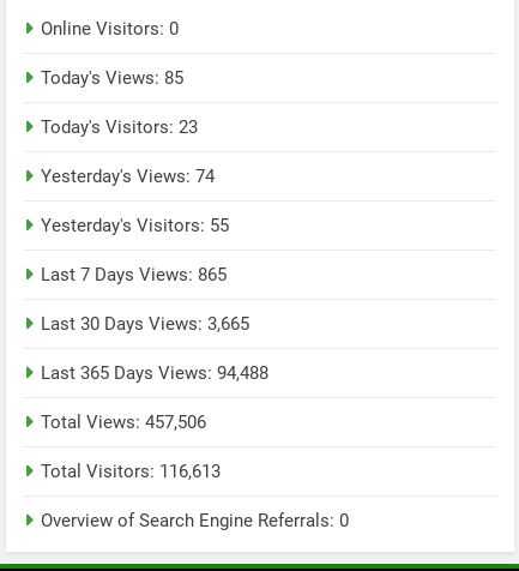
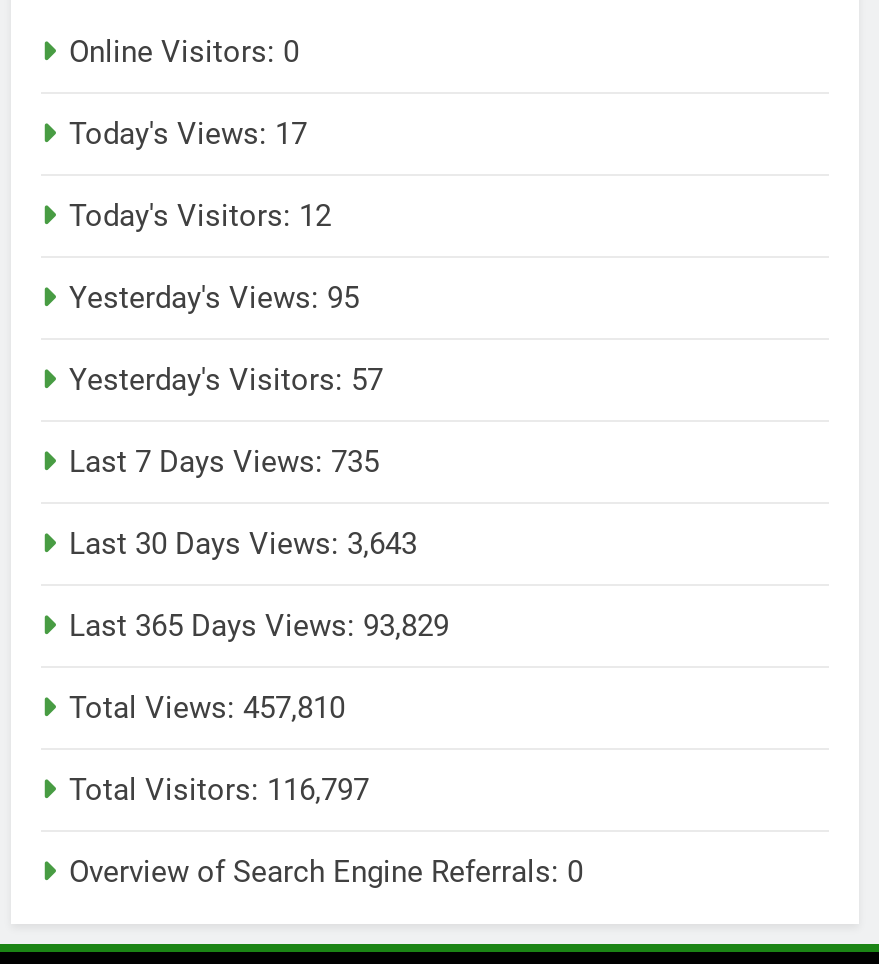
- Today's Views: 85
+ Today's Views: 17

- Today's Visitors: 23
+ Today's Visitors: 12

- Yesterday's Views: 74
+ Yesterday's Views: 95

- Yesterday's Visitors: 55
+ Yesterday's Visitors: 57

- Last 7 Days Views: 865
+ Last 7 Days Views: 735

- Last 30 Days Views: 3,665
+ Last 30 Days Views: 3,643

- Last 365 Days Views: 94,488
+ Last 365 Days Views: 93,829

- Total Views: 457,506
+ Total Views: 457,810

- Total Visitors: 116,613
+ Total Visitors: 116,797
